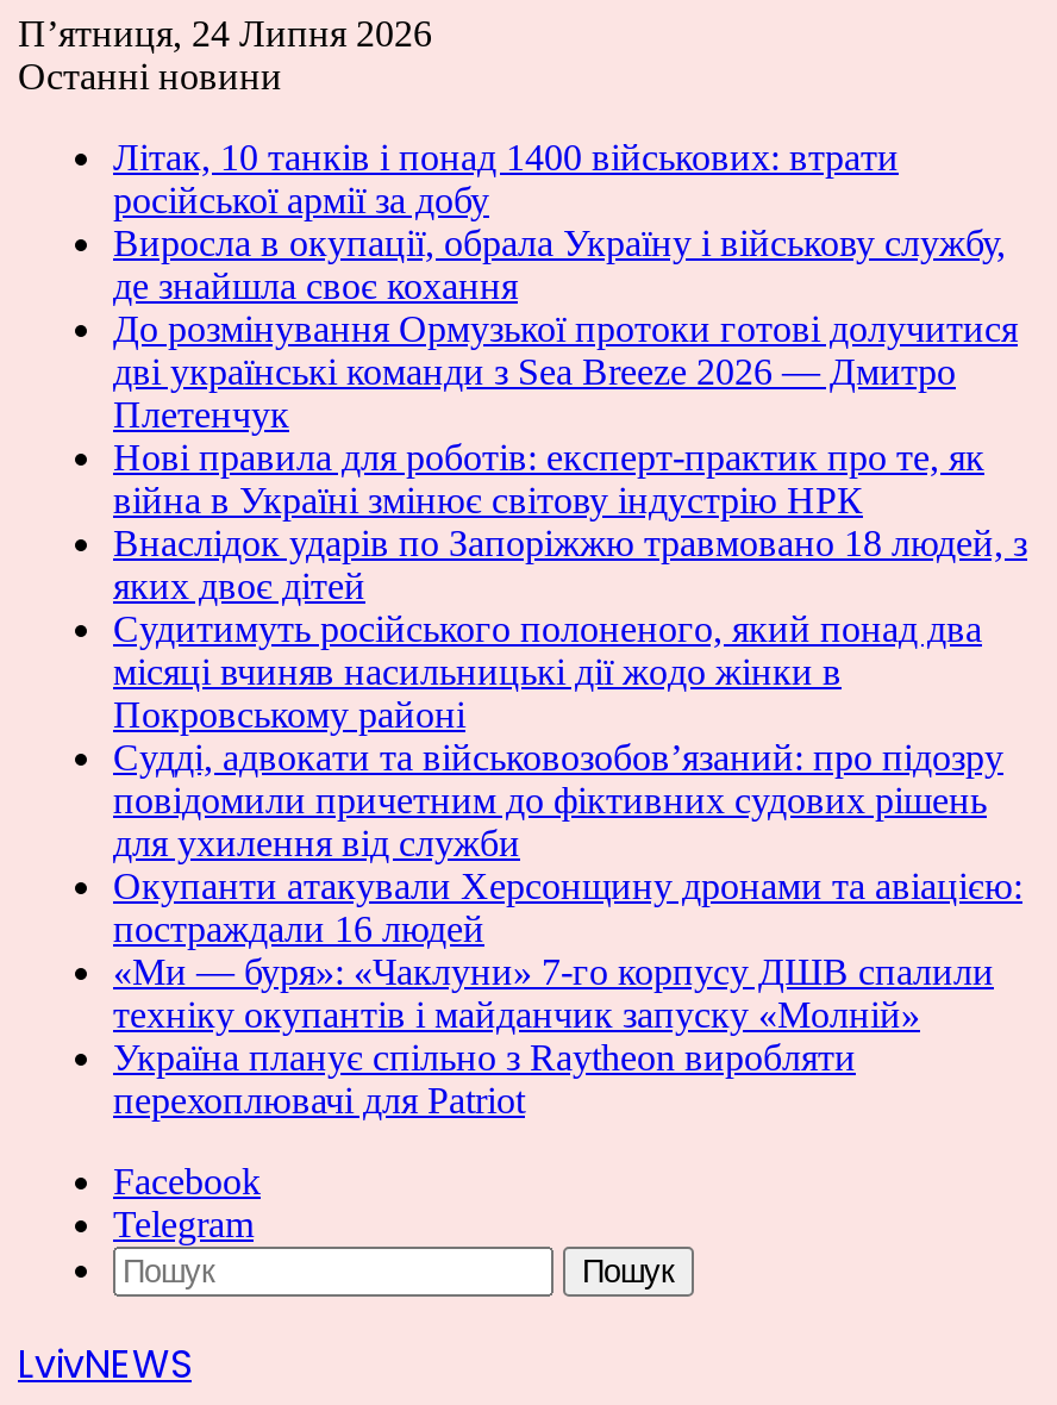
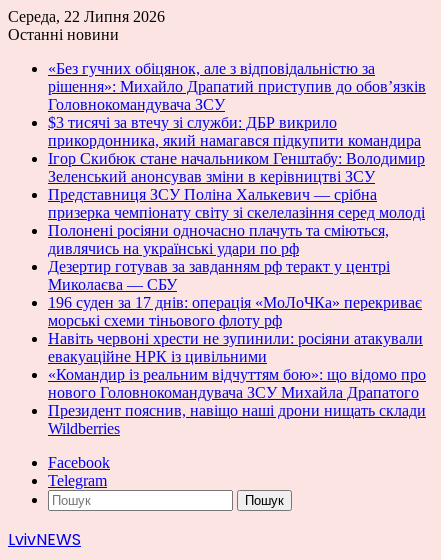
- П’ятниця, 24 Липня 2026
+ Середа, 22 Липня 2026

- Літак, 10 танків і понад 1400 військових: втрати
- російської армії за добу
- Виросла в окупації, обрала Україну і військову службу,
- де знайшла своє кохання
- До розмінування Ормузької протоки готові долучитися
- дві українські команди з Sea Breeze 2026 — Дмитро
- Плетенчук
- Нові правила для роботів: експерт-практик про те, як
- війна в Україні змінює світову індустрію НРК
- Внаслідок ударів по Запоріжжю травмовано 18 людей, з
- яких двоє дітей
- Судитимуть російського полоненого, який понад два
- місяці вчиняв насильницькі дії жодо жінки в
- Покровському районі
- Судді, адвокати та військовозобов’язаний: про підозру
- повідомили причетним до фіктивних судових рішень
- для ухилення від служби
- Окупанти атакували Херсонщину дронами та авіацією:
- постраждали 16 людей
- «Ми — буря»: «Чаклуни» 7-го корпусу ДШВ спалили
- техніку окупантів і майданчик запуску «Молній»
- Україна планує спільно з Raytheon виробляти
- перехоплювачі для Patriot
+ «Без гучних обіцянок, але з відповідальністю за
+ рішення»: Михайло Драпатий приступив до обов’язків
+ Головнокомандувача ЗСУ
+ $3 тисячі за втечу зі служби: ДБР викрило
+ прикордонника, який намагався підкупити командира
+ Ігор Скибюк стане начальником Генштабу: Володимир
+ Зеленський анонсував зміни в керівництві ЗСУ
+ Представниця ЗСУ Поліна Халькевич — срібна
+ призерка чемпіонату світу зі скелелазіння серед молоді
+ Полонені росіяни одночасно плачуть та сміються,
+ дивлячись на українські удари по рф
+ Дезертир готував за завданням рф теракт у центрі
+ Миколаєва — СБУ
+ 196 суден за 17 днів: операція «МоЛоЧКа» перекриває
+ морські схеми тіньового флоту рф
+ Навіть червоні хрести не зупинили: росіяни атакували
+ евакуаційне НРК із цивільними
+ «Командир із реальним відчуттям бою»: що відомо про
+ нового Головнокомандувача ЗСУ Михайла Драпатого
+ Президент пояснив, навіщо наші дрони нищать склади
+ Wildberries
